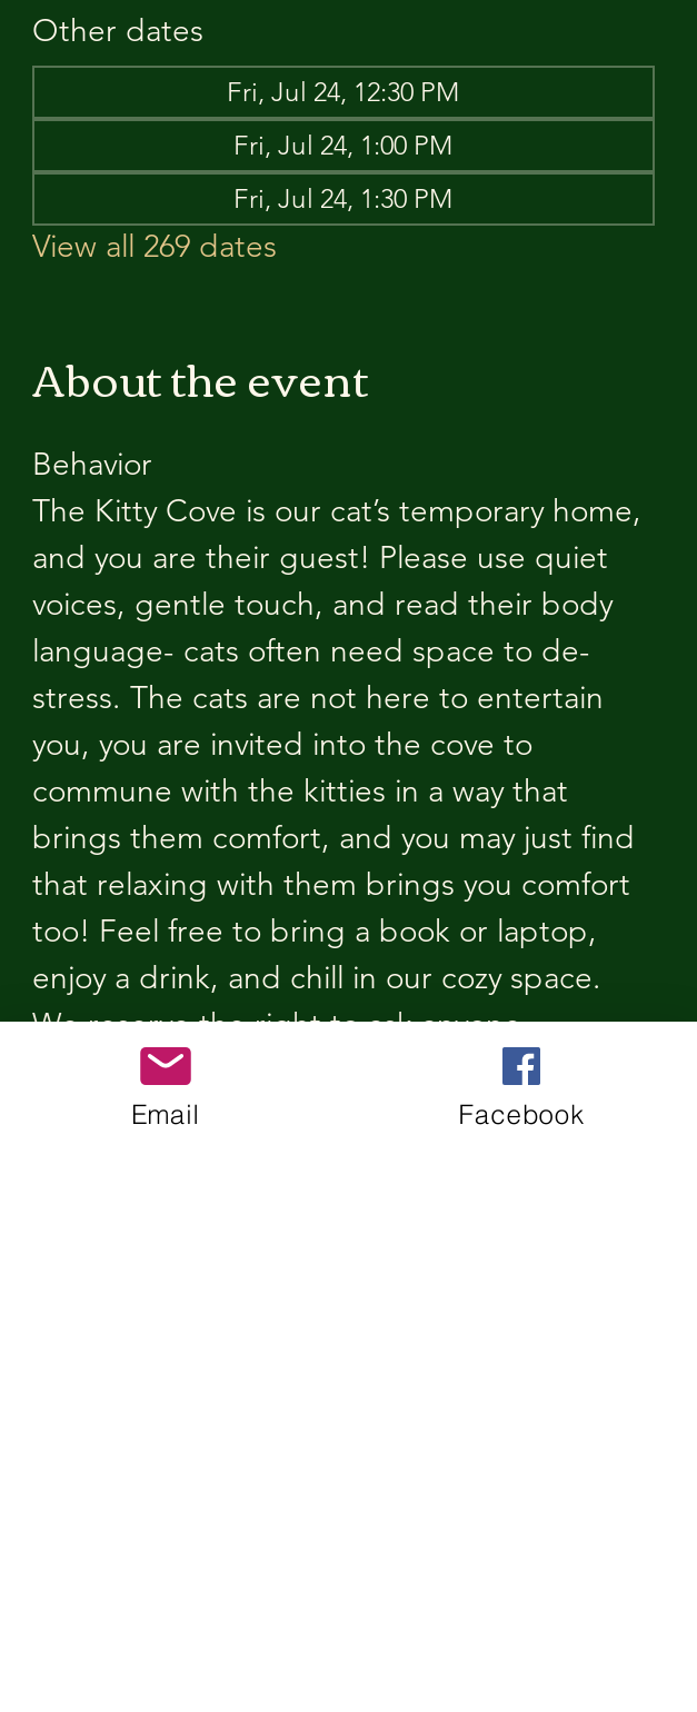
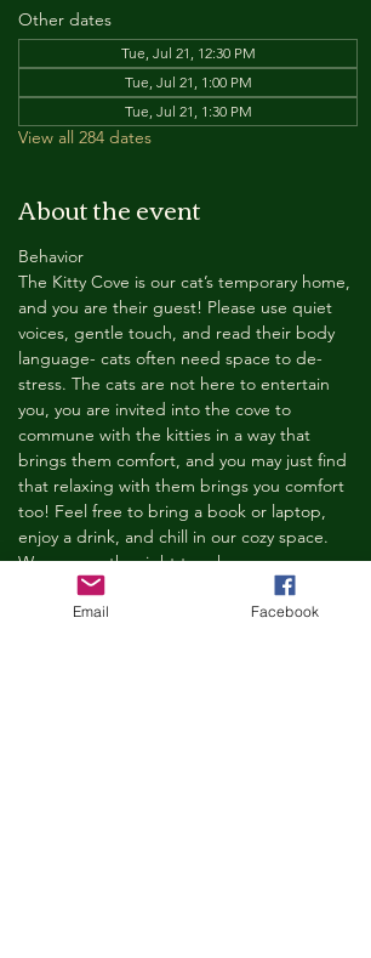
- Fri, Jul 24, 12:30 PM
+ Tue, Jul 21, 12:30 PM

- Fri, Jul 24, 1:00 PM
+ Tue, Jul 21, 1:00 PM

- Fri, Jul 24, 1:30 PM
+ Tue, Jul 21, 1:30 PM

- View all 269 dates
+ View all 284 dates
